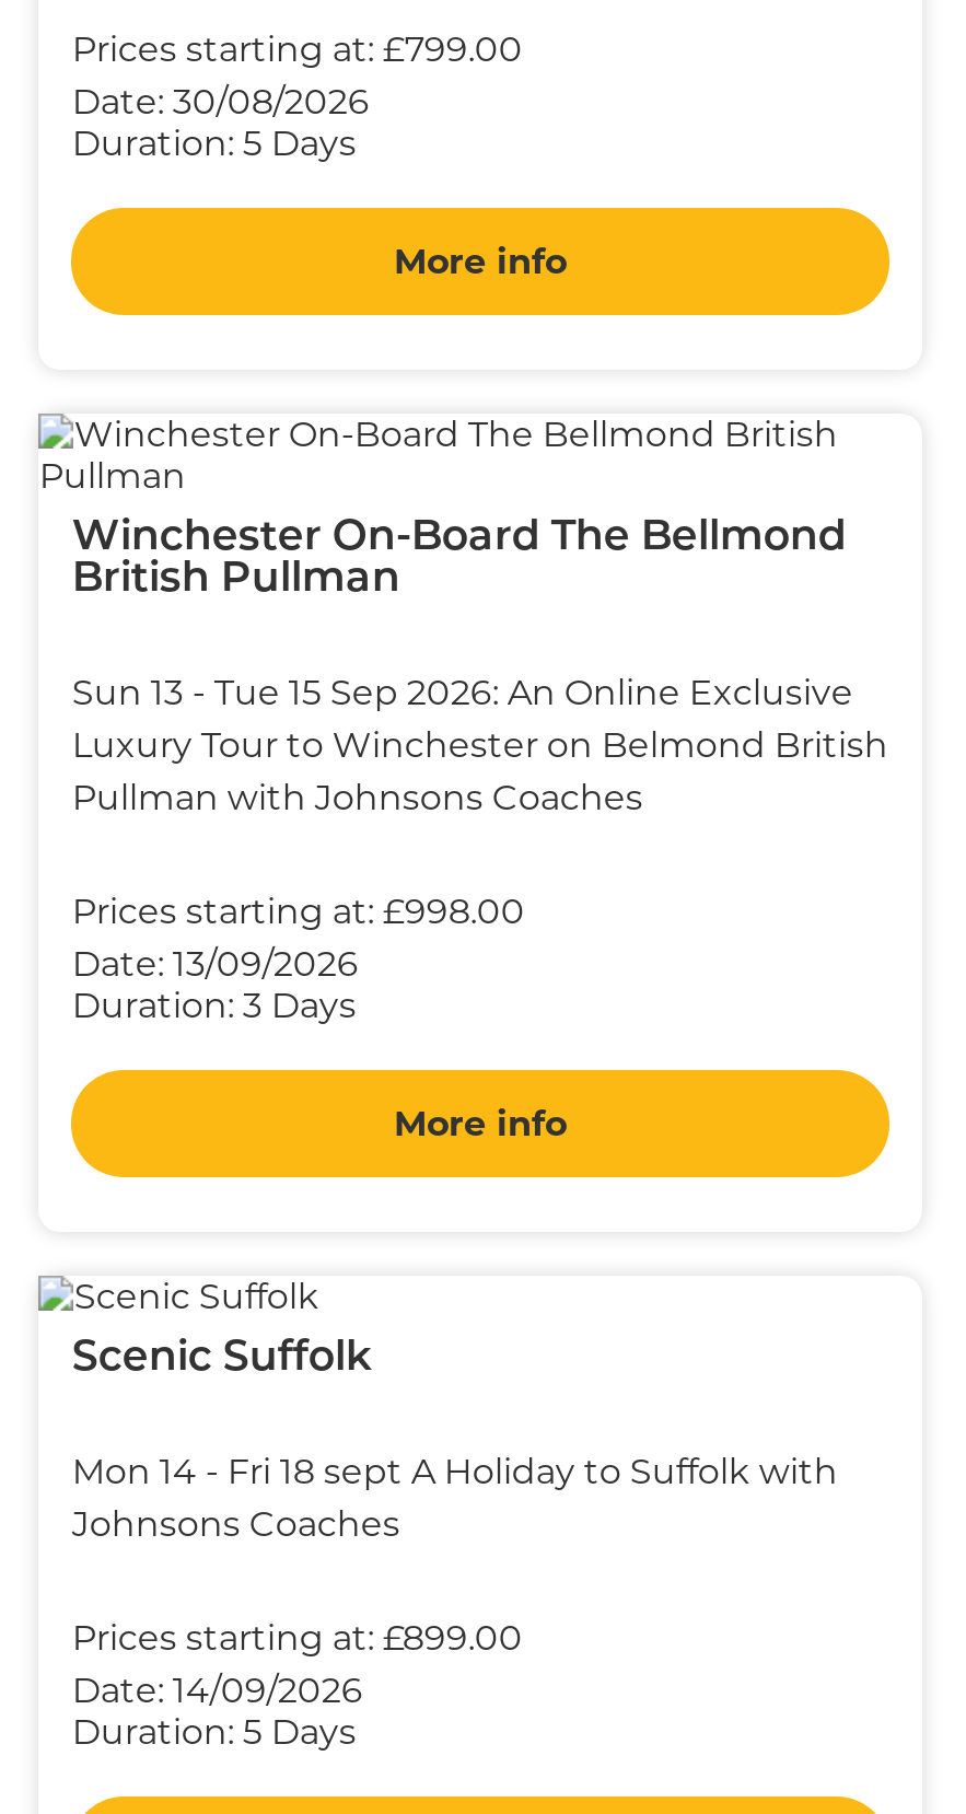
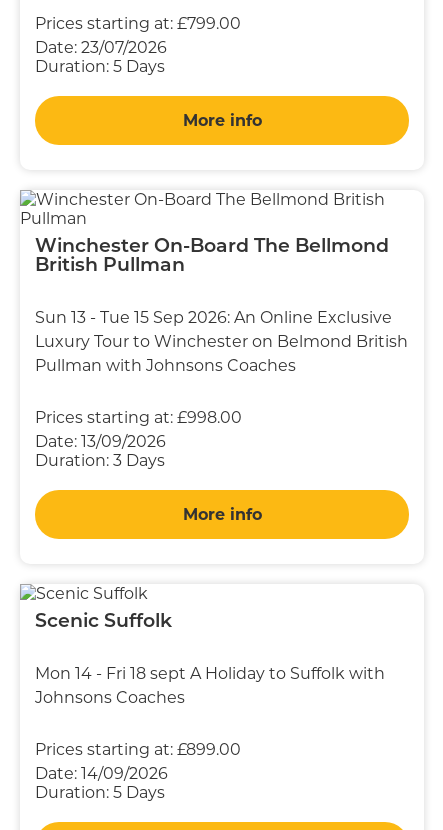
- Date: 30/08/2026
+ Date: 23/07/2026
